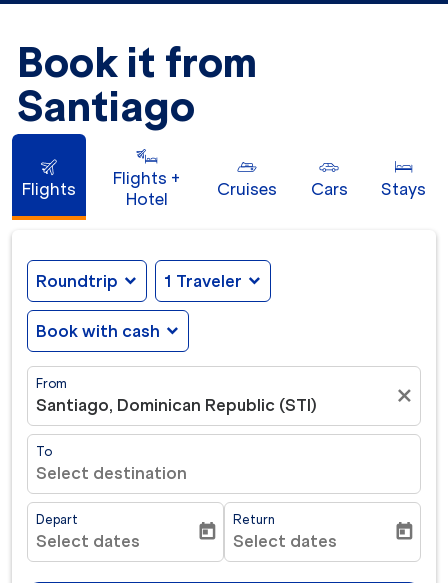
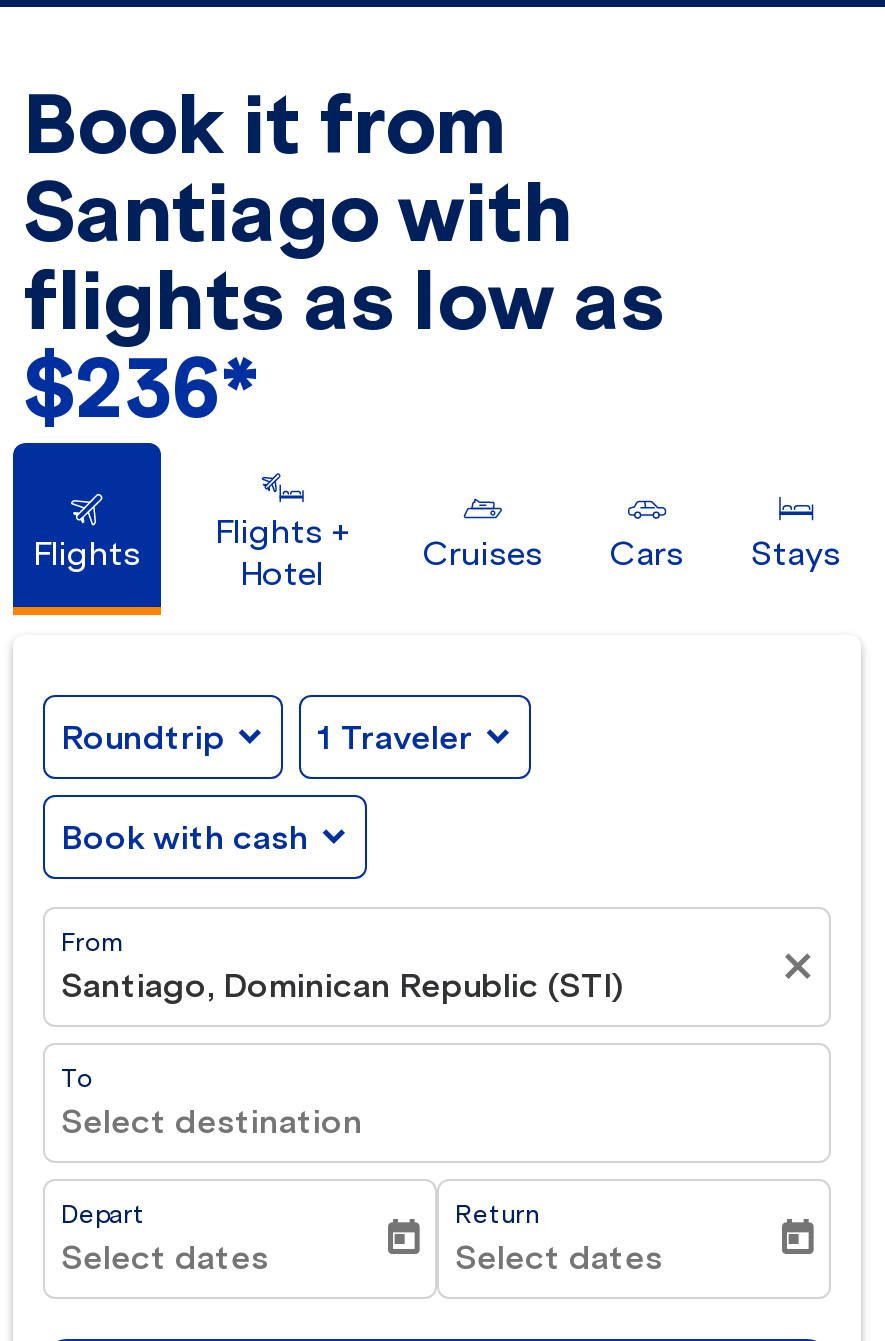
- Santiago
+ Santiago with
+ flights as low as
+ $236*
